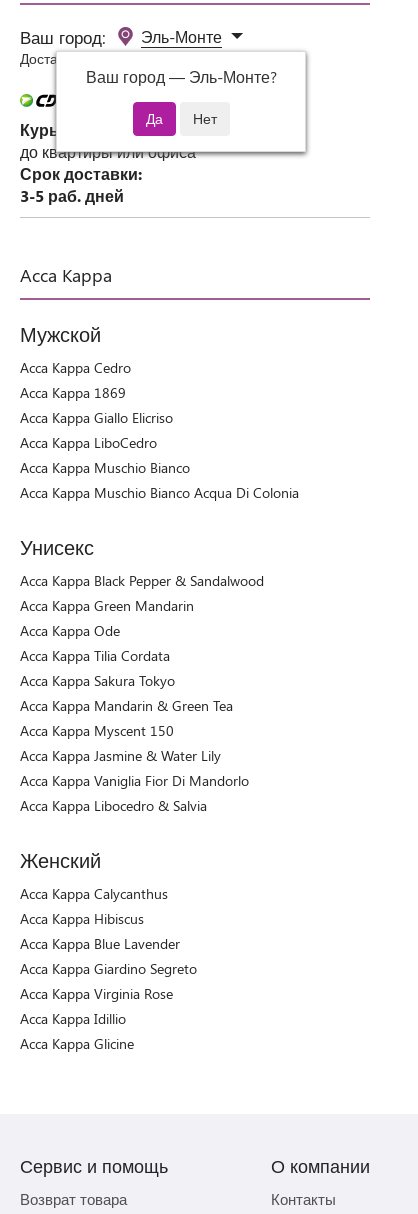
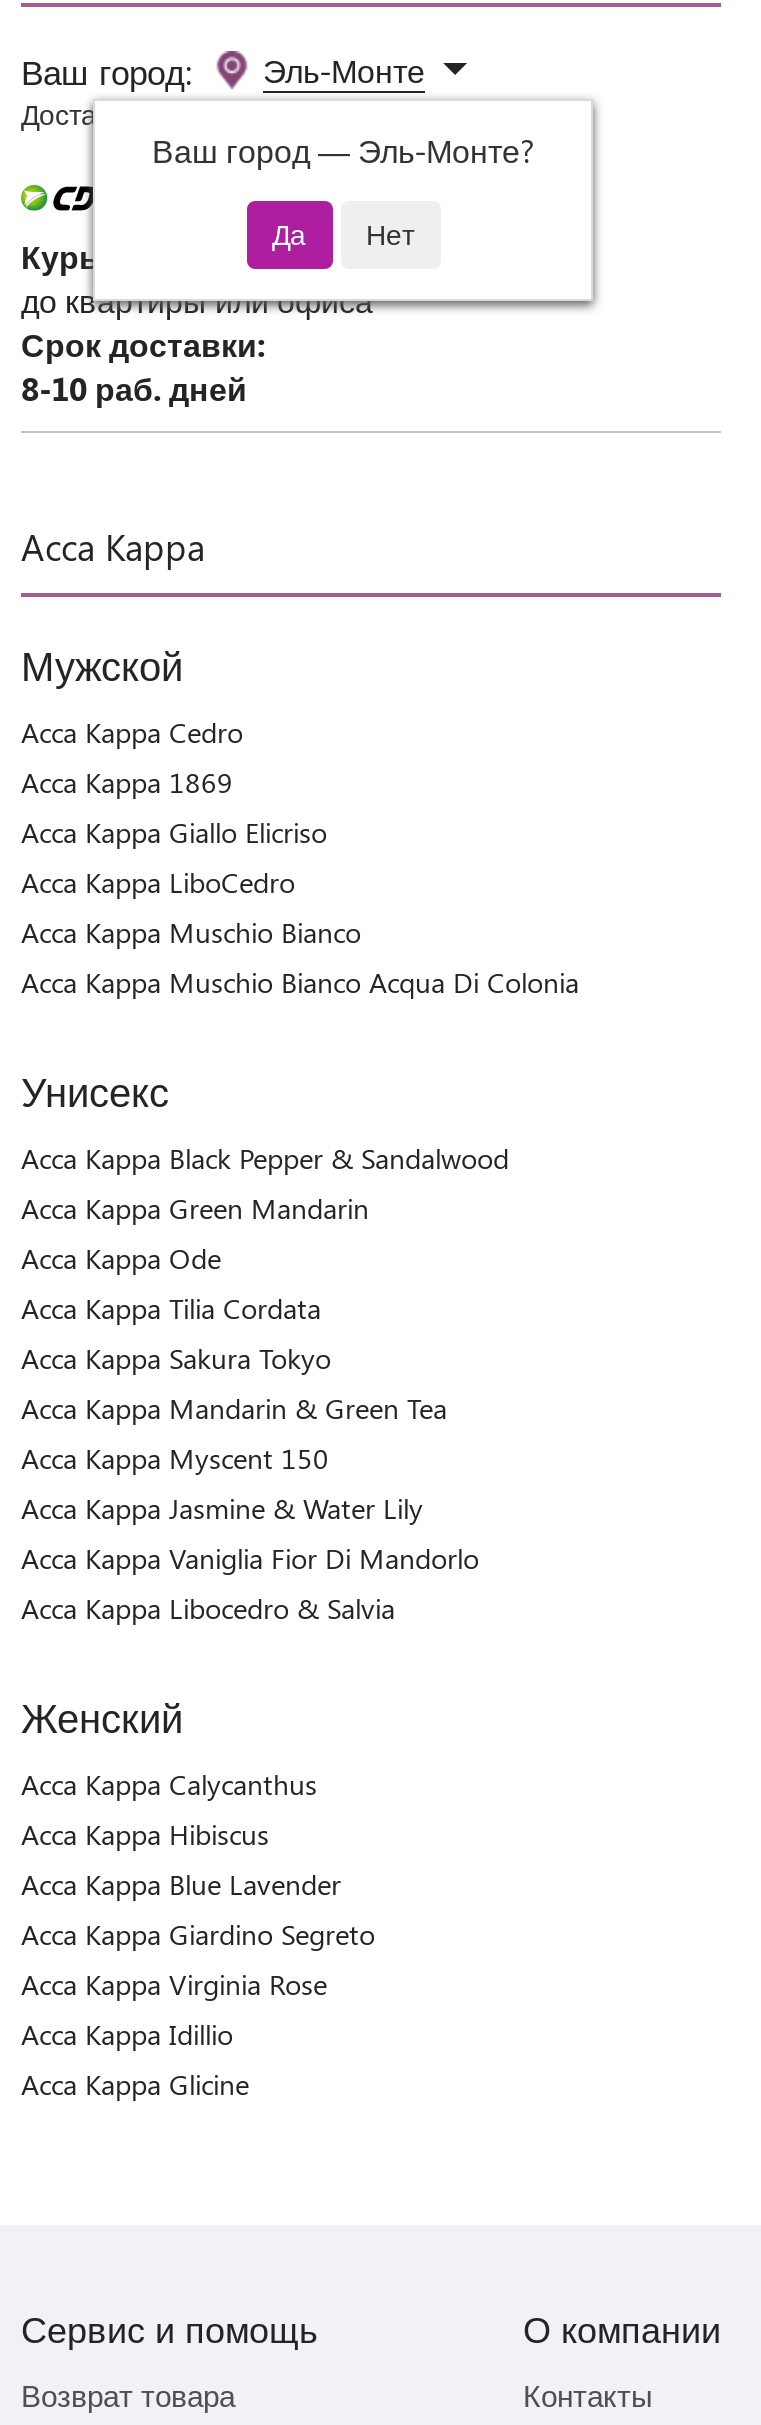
- 3-5 раб. дней
+ 8-10 раб. дней
